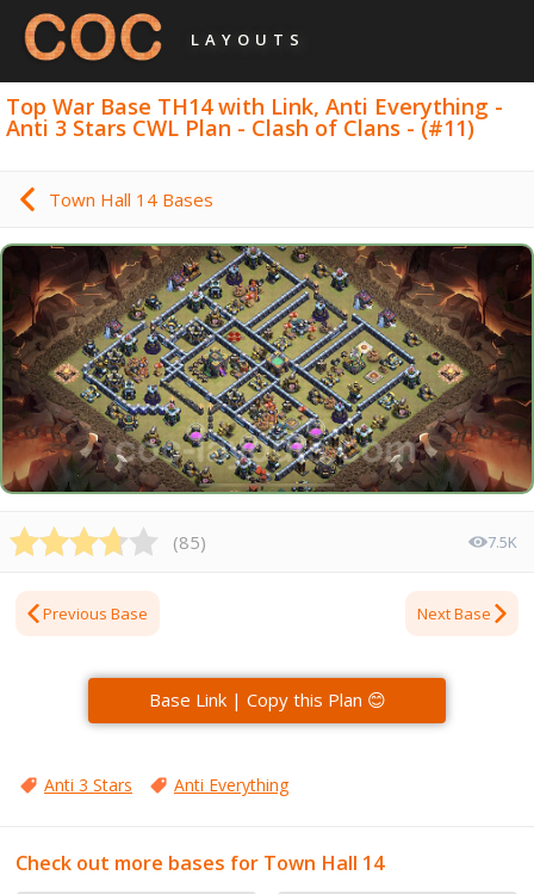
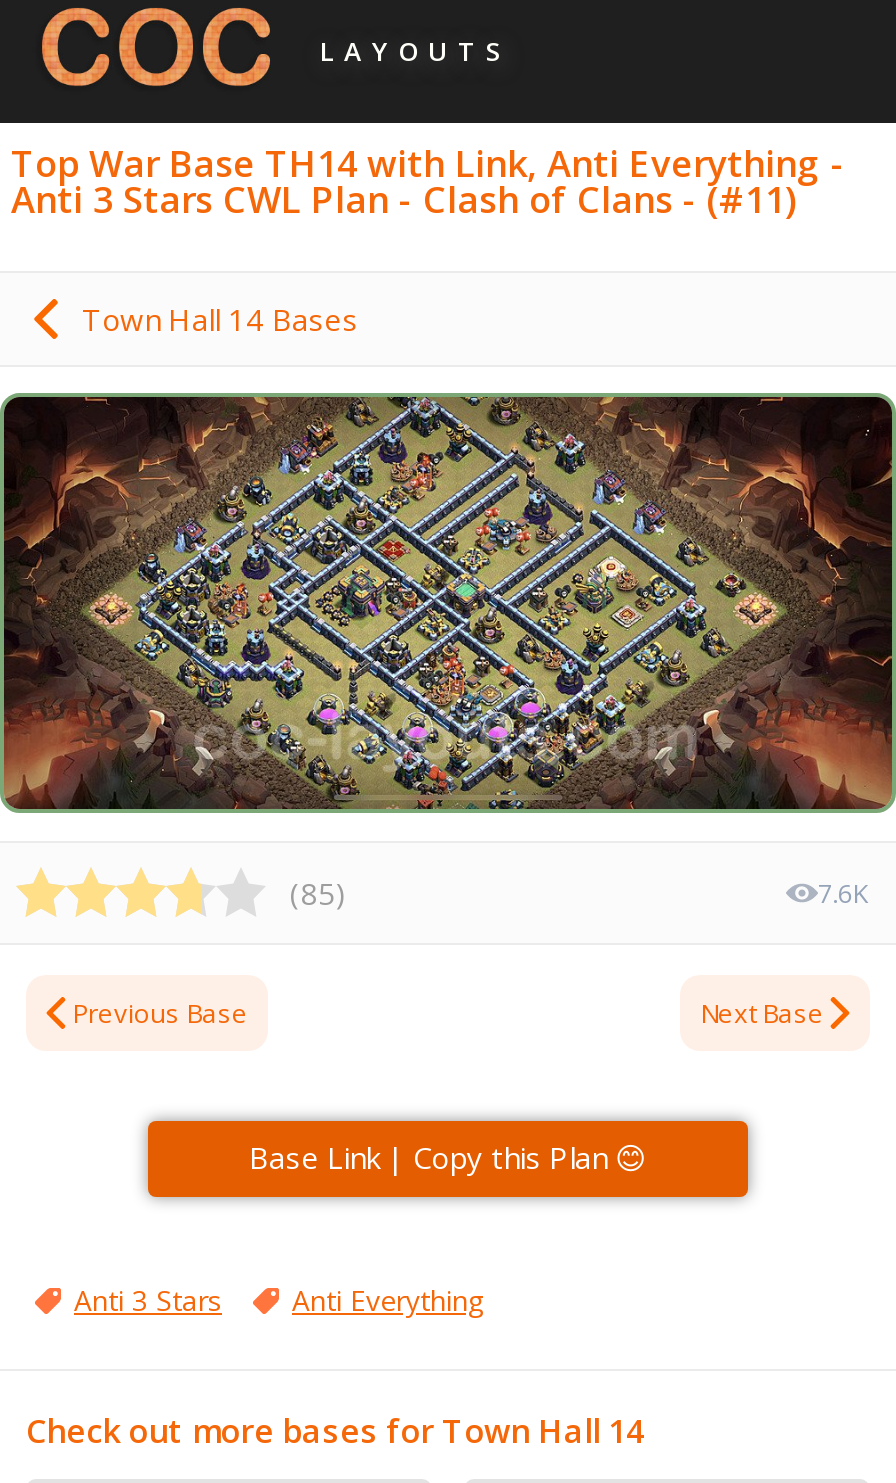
- 7.5K
+ 7.6K
